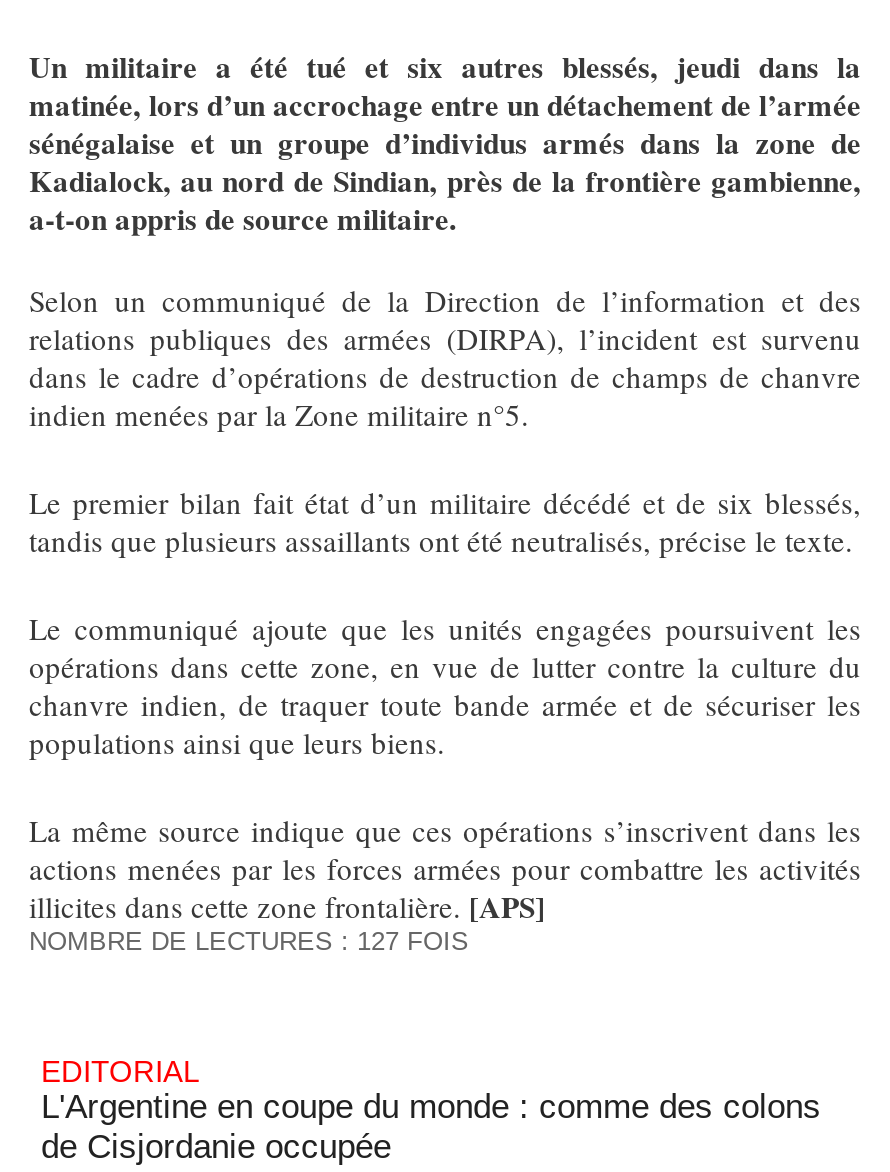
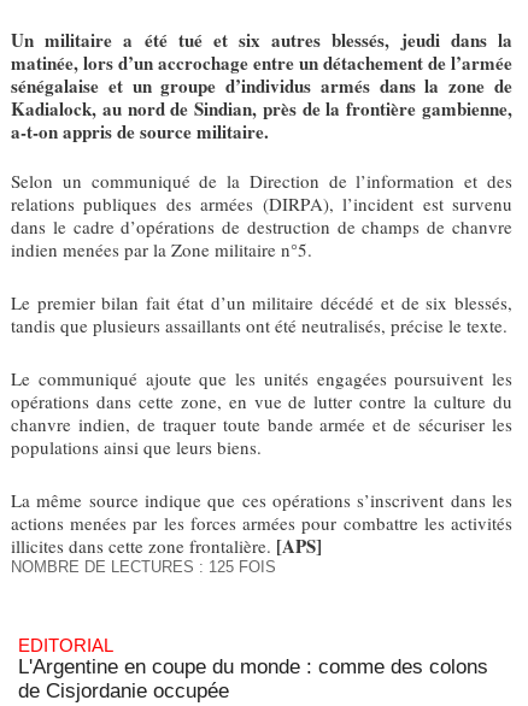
- NOMBRE DE LECTURES : 127 FOIS
+ NOMBRE DE LECTURES : 125 FOIS
